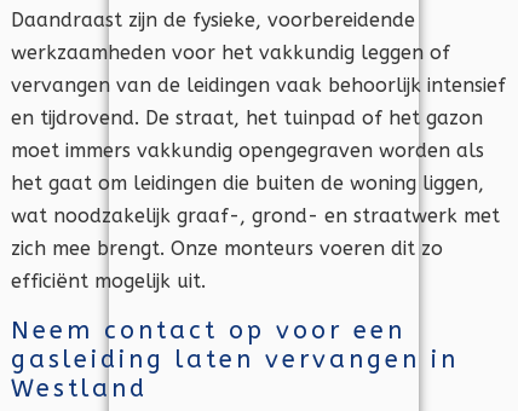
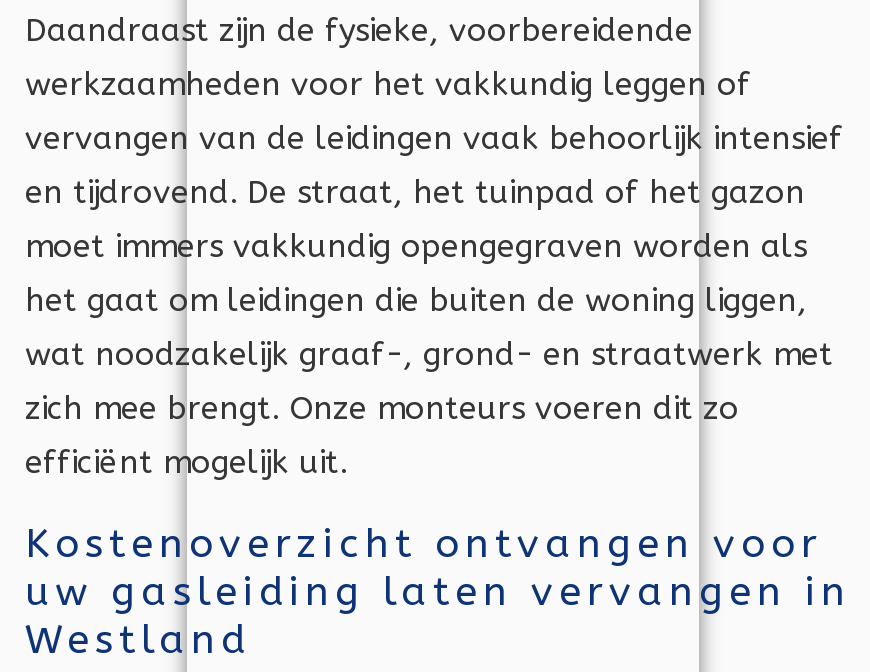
- Neem contact op voor een
- gasleiding laten vervangen in
+ Kostenoverzicht ontvangen voor
+ uw gasleiding laten vervangen in
